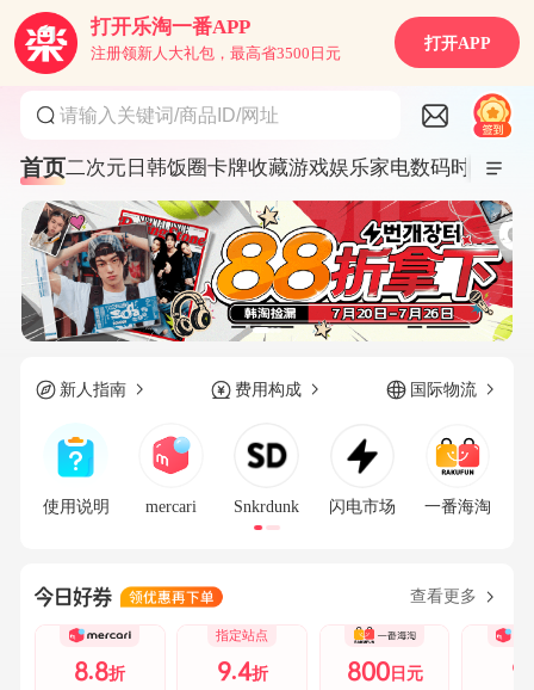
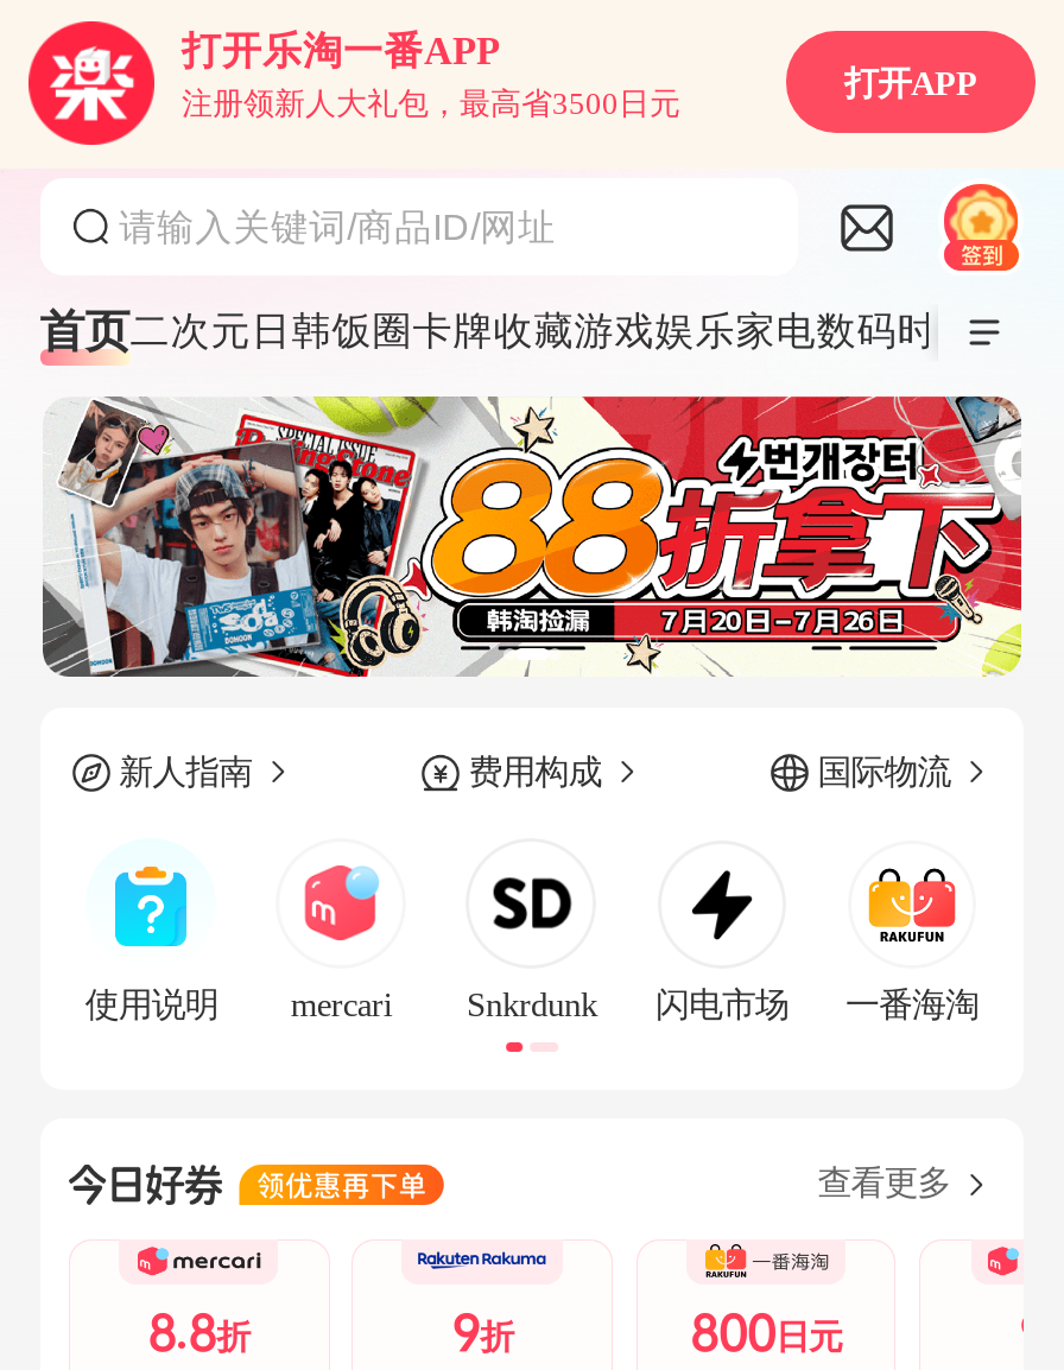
- 指定站点
- 9.4折
+ 9折
